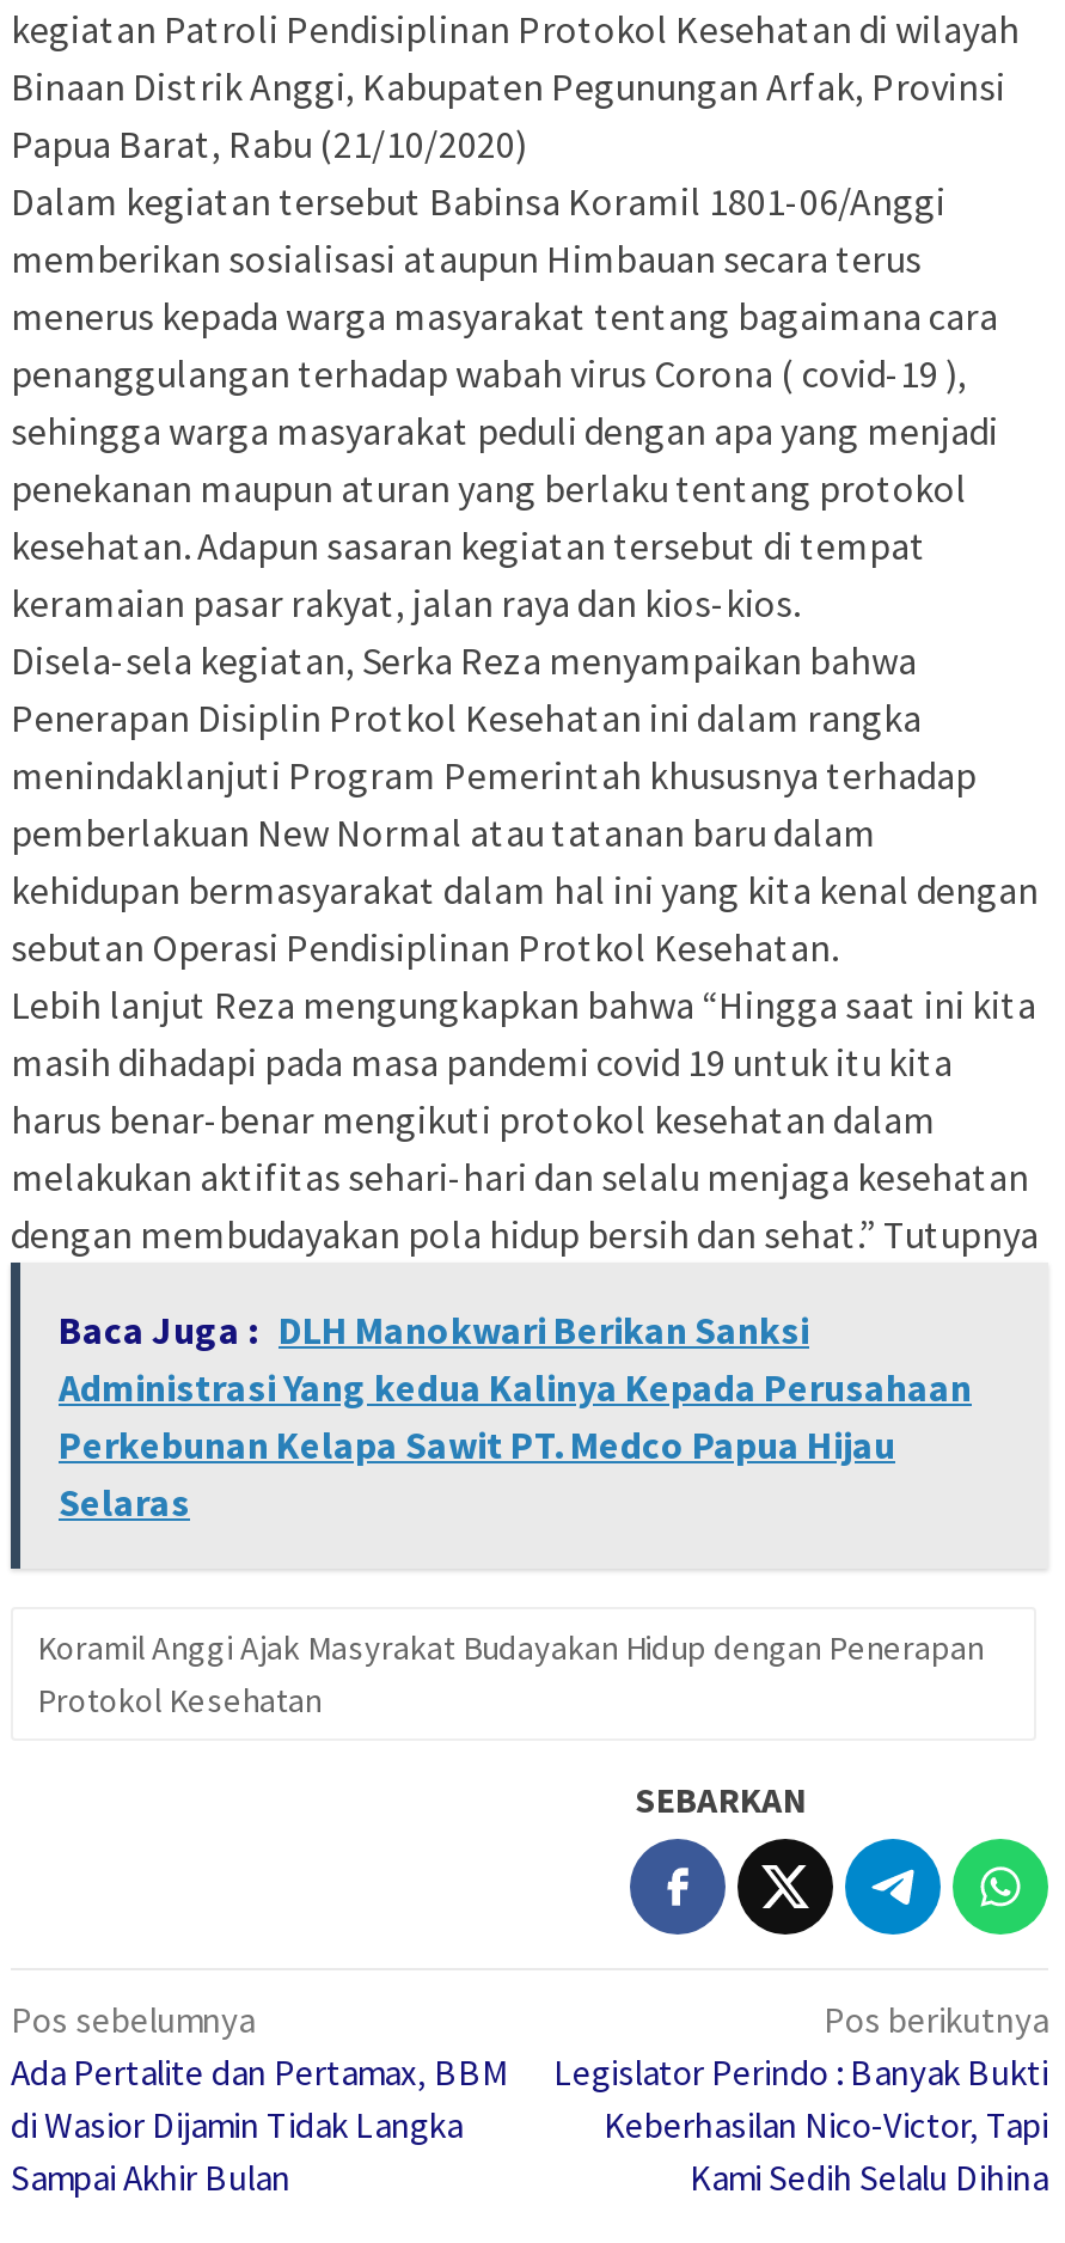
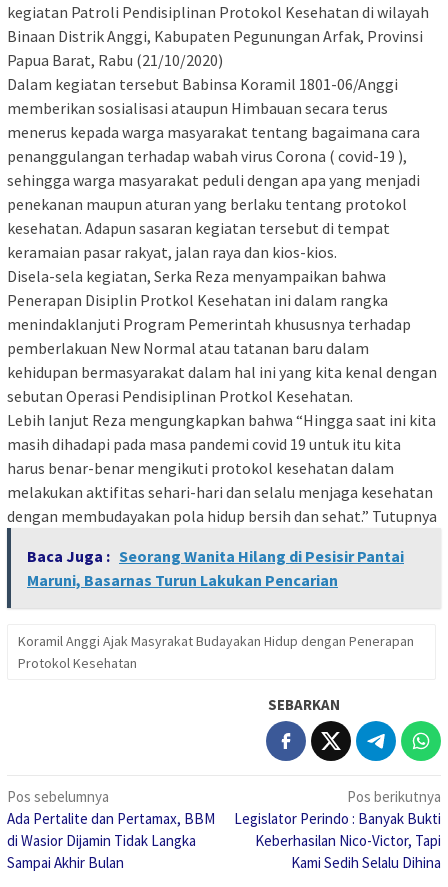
- Baca Juga : DLH Manokwari Berikan Sanksi
- Administrasi Yang kedua Kalinya Kepada Perusahaan
- Perkebunan Kelapa Sawit PT. Medco Papua Hijau
- Selaras
+ Baca Juga : Seorang Wanita Hilang di Pesisir Pantai
+ Maruni, Basarnas Turun Lakukan Pencarian
